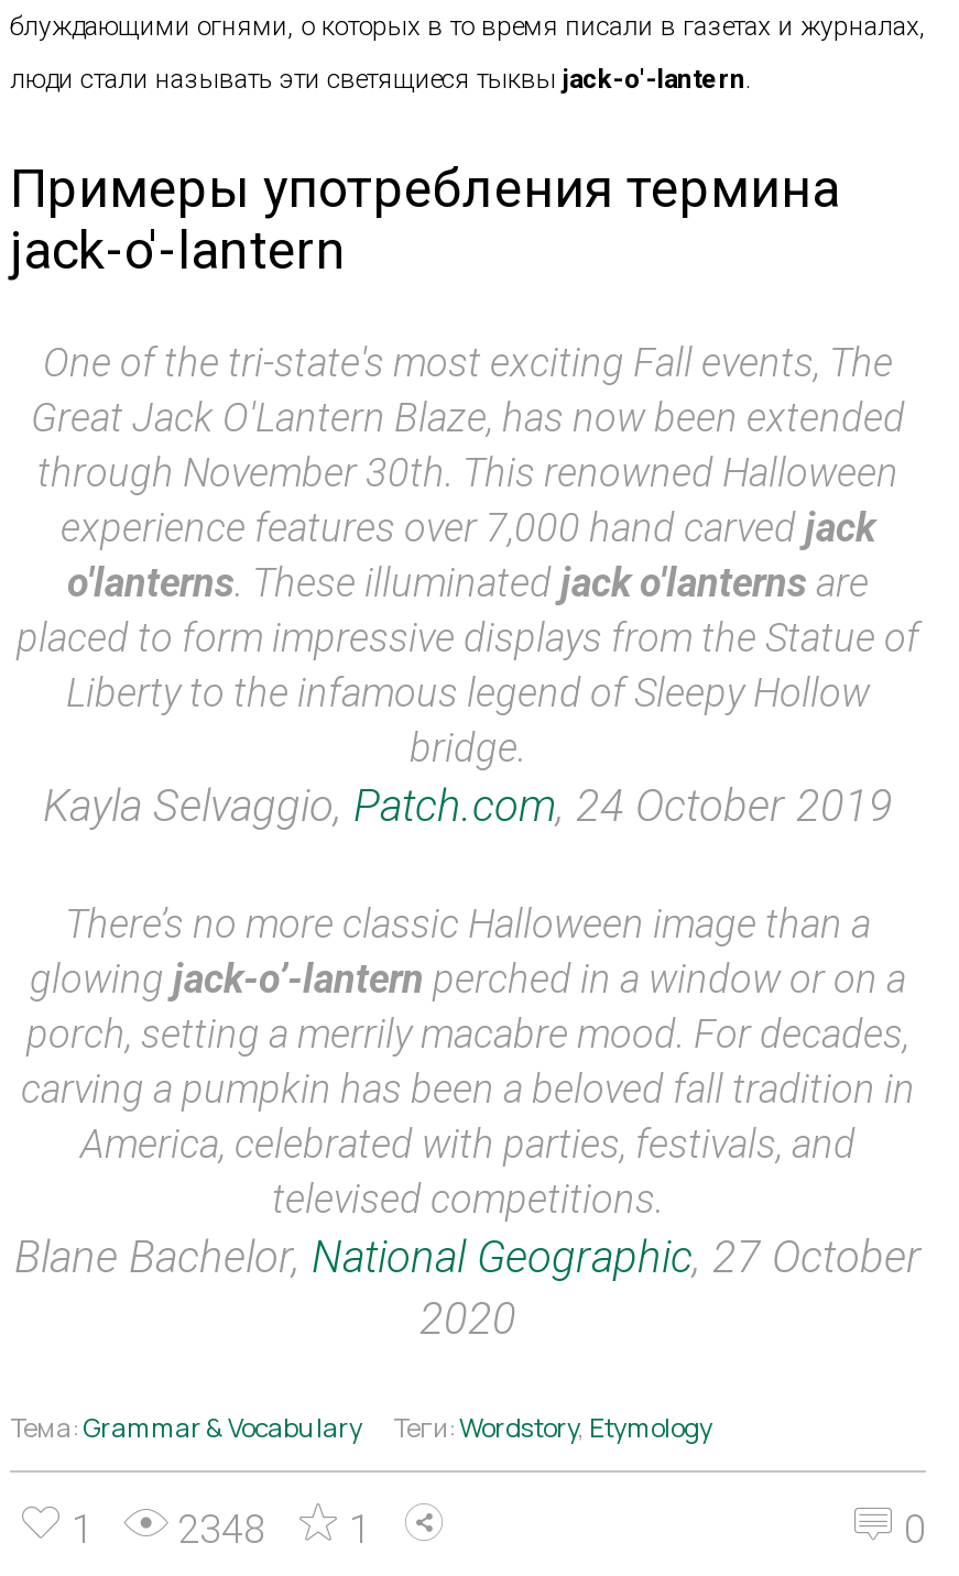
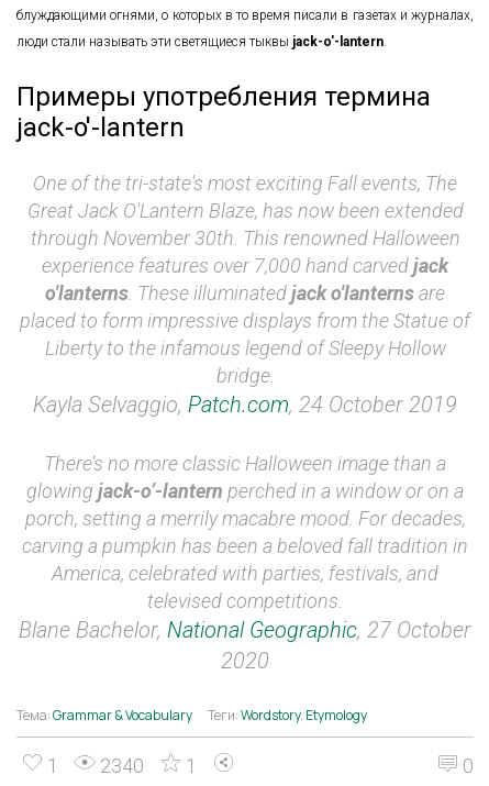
- 1 2348 1
+ 1 2340 1
